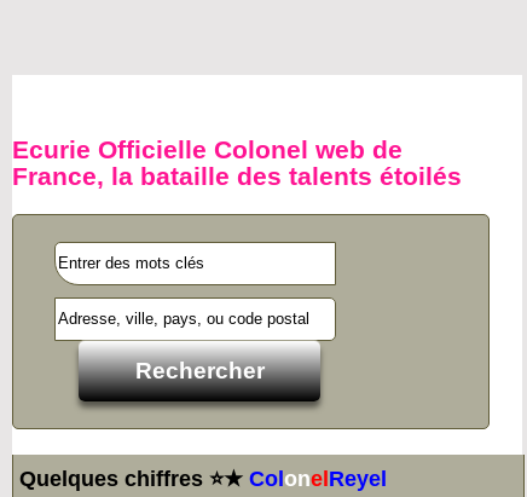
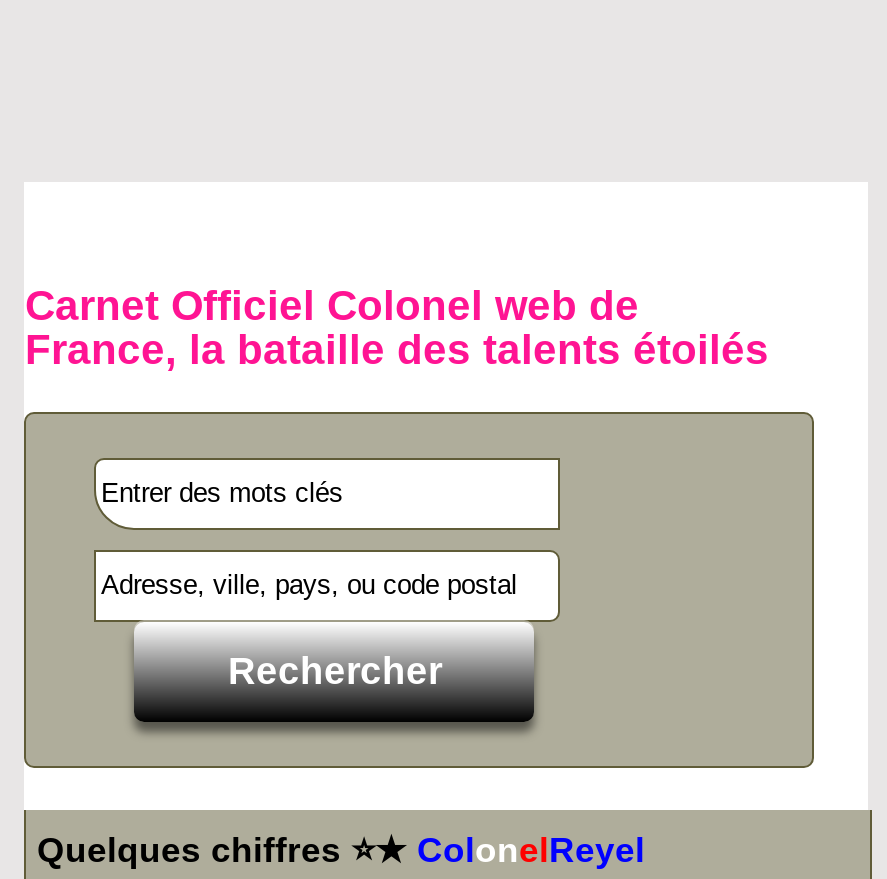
- Ecurie Officielle Colonel web de
+ Carnet Officiel Colonel web de
